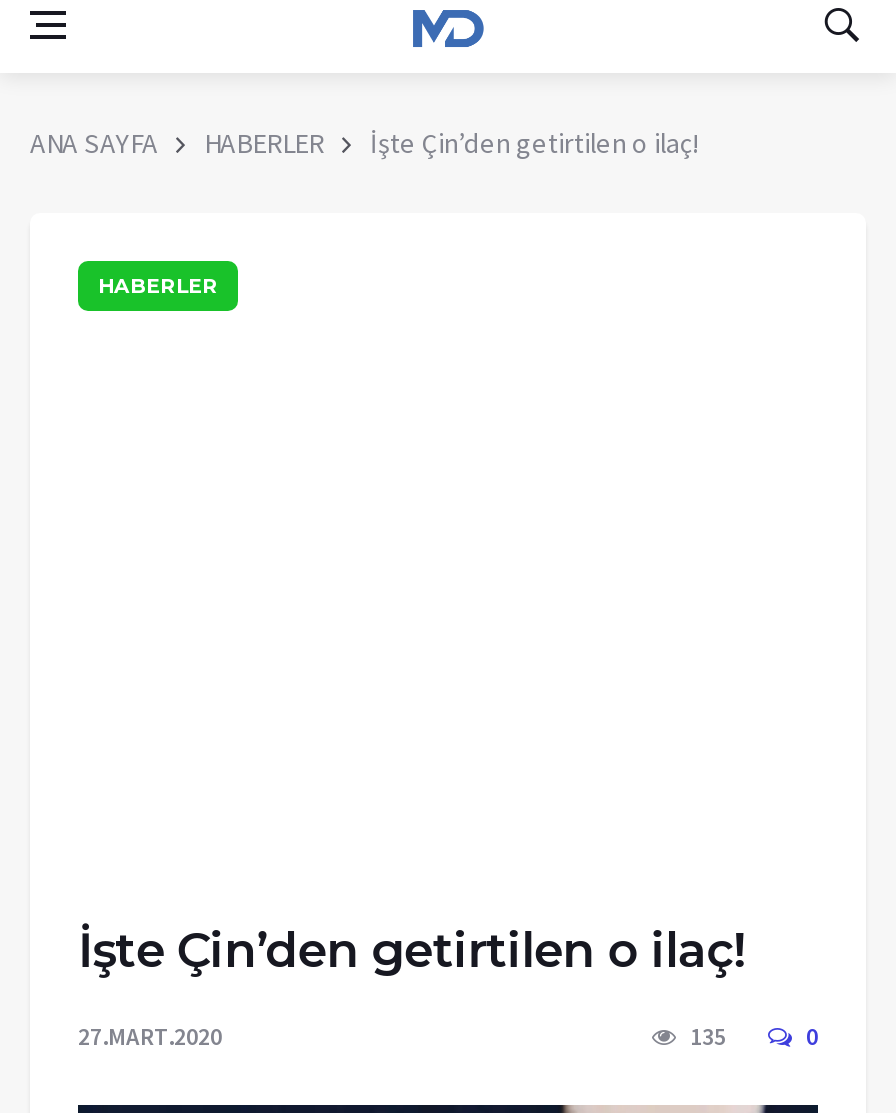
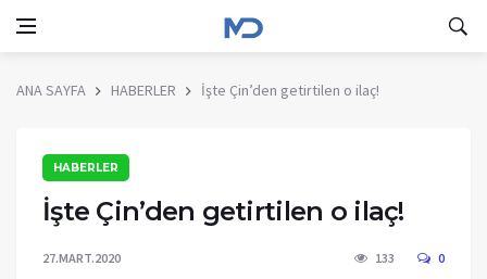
- 135
+ 133
